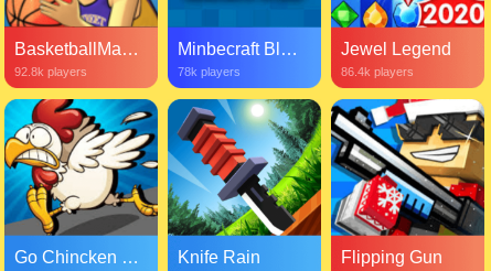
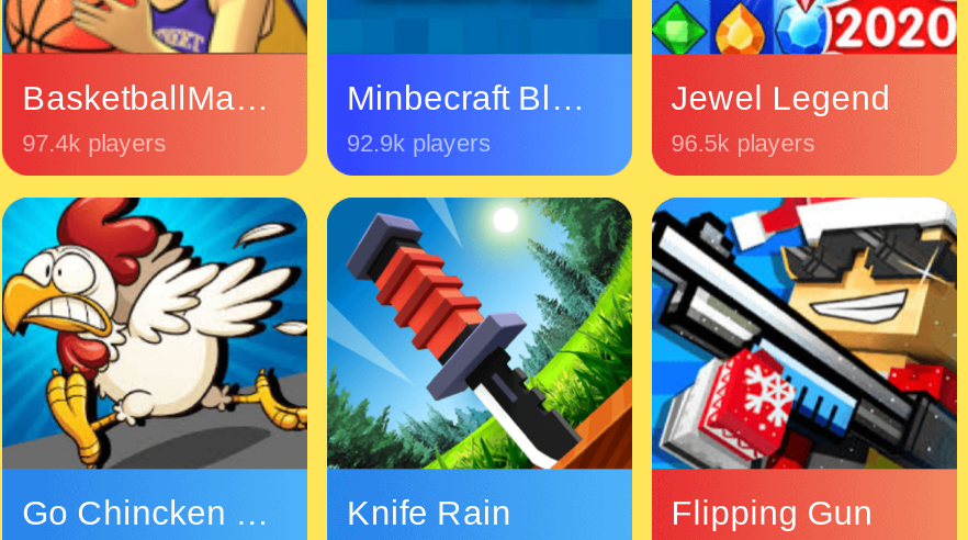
- 92.8k players
+ 97.4k players

- 78k players
+ 92.9k players

- 86.4k players
+ 96.5k players
